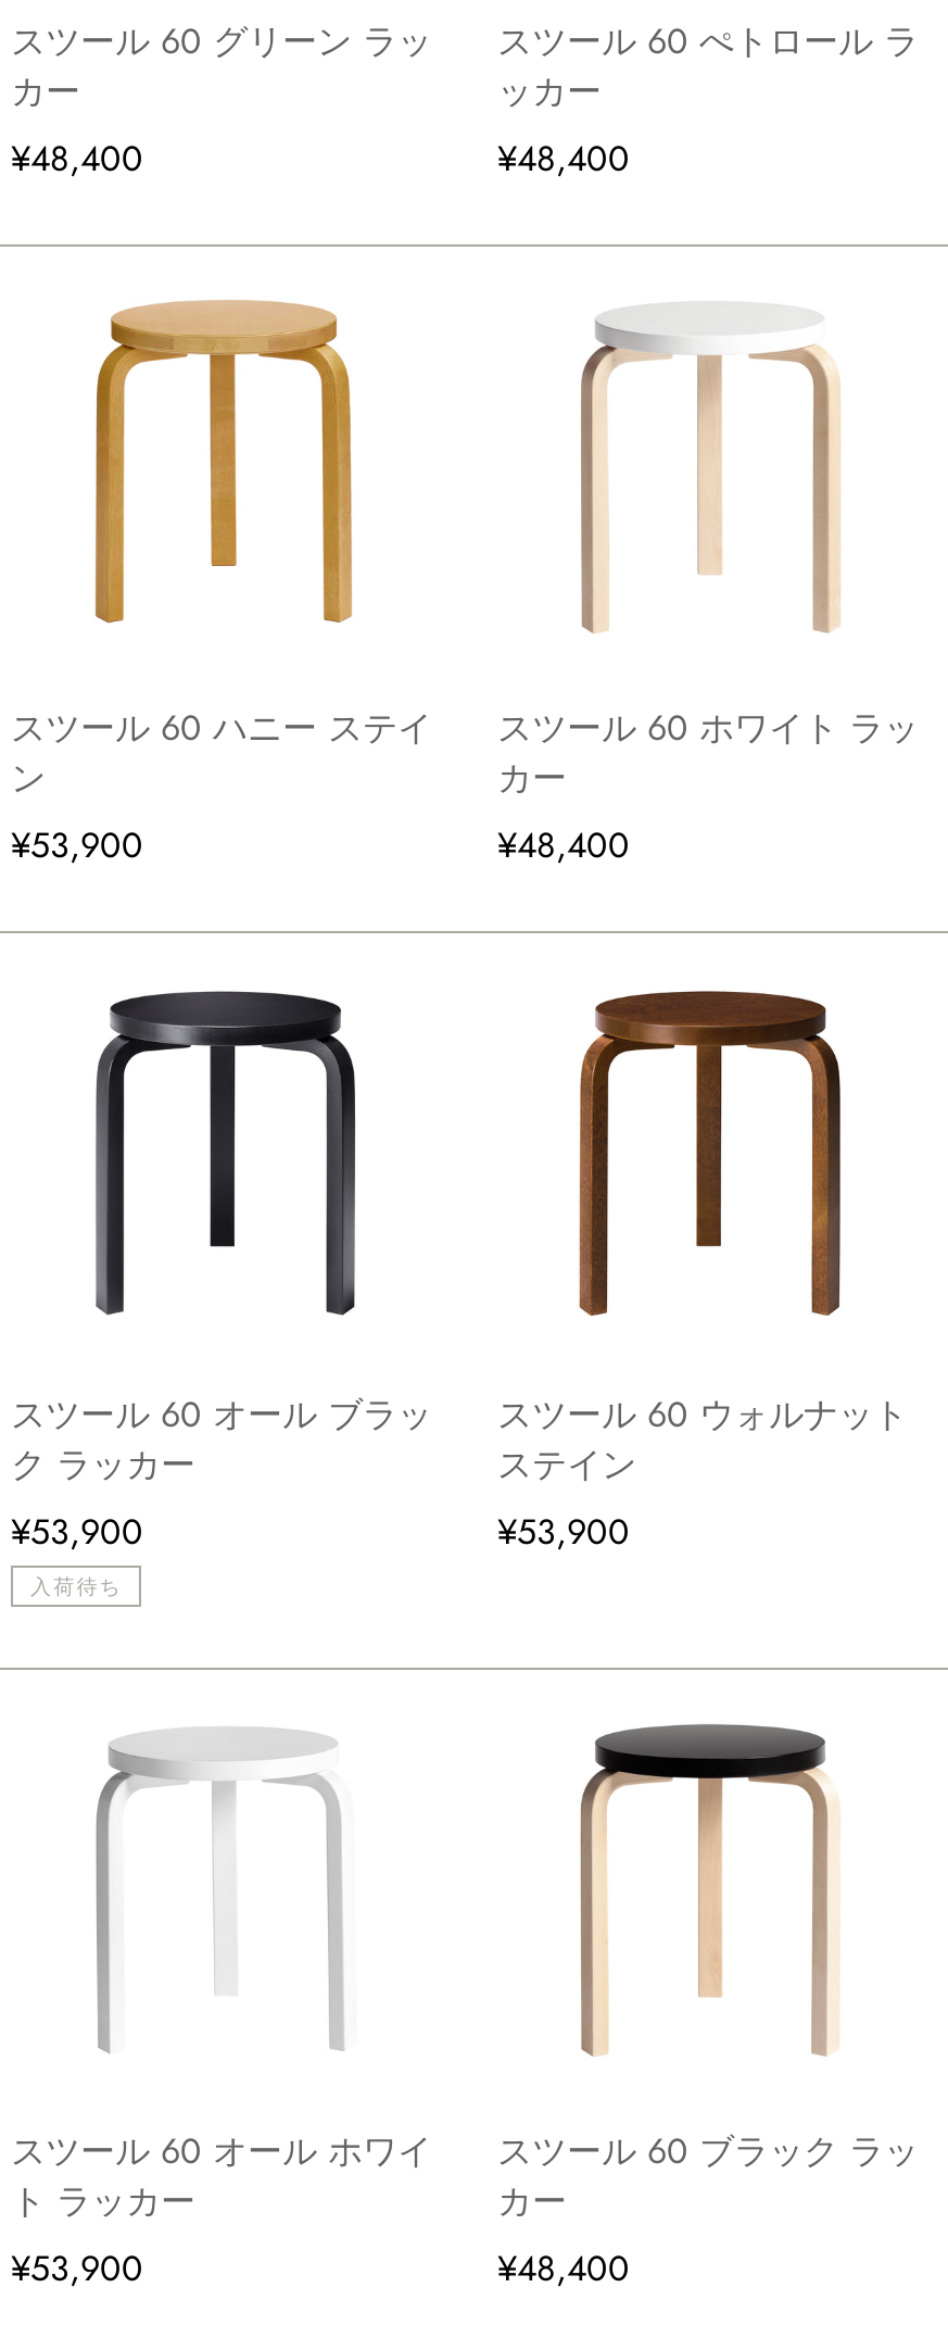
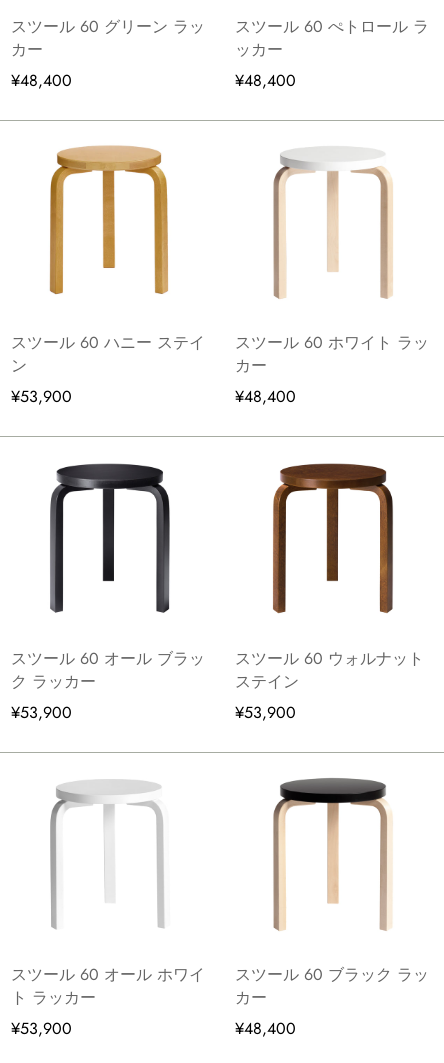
- 入荷待ち
